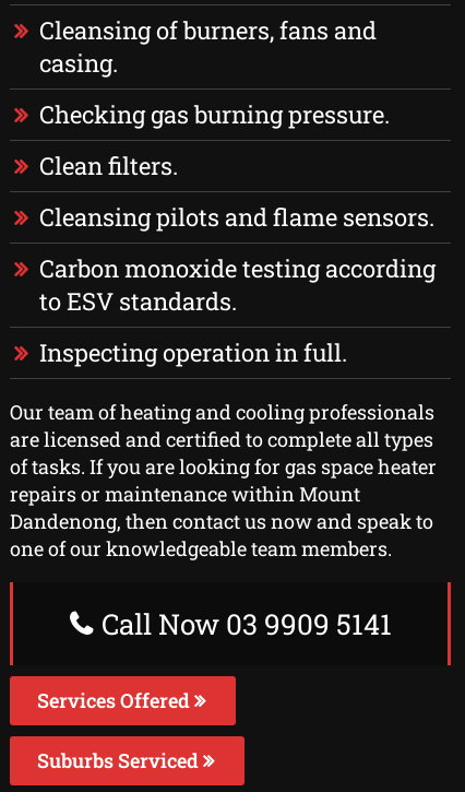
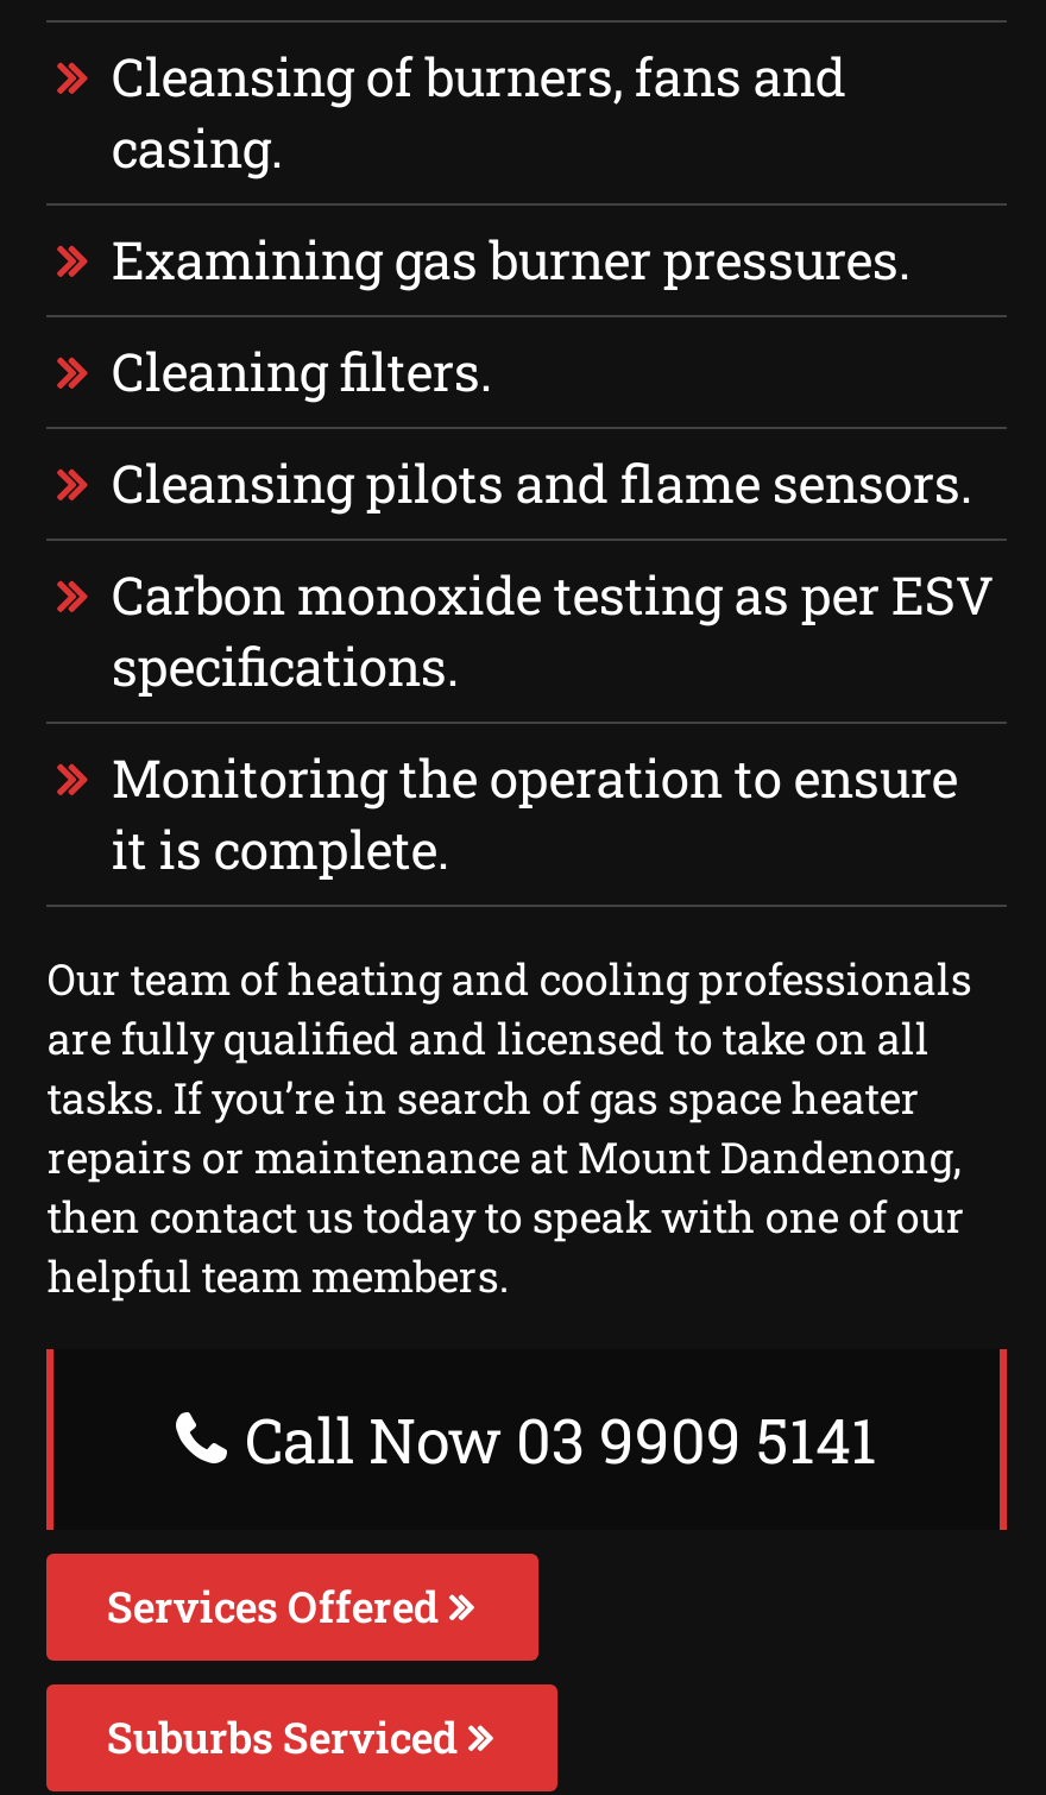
- Checking gas burning pressure.
+ Examining gas burner pressures.

- Clean filters.
+ Cleaning filters.

- Carbon monoxide testing according
- to ESV standards.
+ Carbon monoxide testing as per ESV
+ specifications.

- Inspecting operation in full.
+ Monitoring the operation to ensure
+ it is complete.

- are licensed and certified to complete all types
- of tasks. If you are looking for gas space heater
- repairs or maintenance within Mount
- Dandenong, then contact us now and speak to
- one of our knowledgeable team members.
+ are fully qualified and licensed to take on all
+ tasks. If you’re in search of gas space heater
+ repairs or maintenance at Mount Dandenong,
+ then contact us today to speak with one of our
+ helpful team members.
